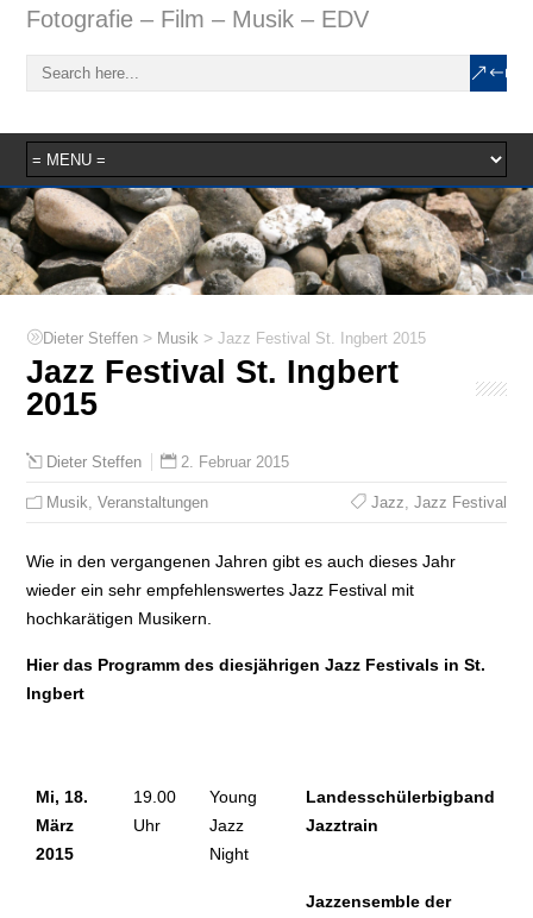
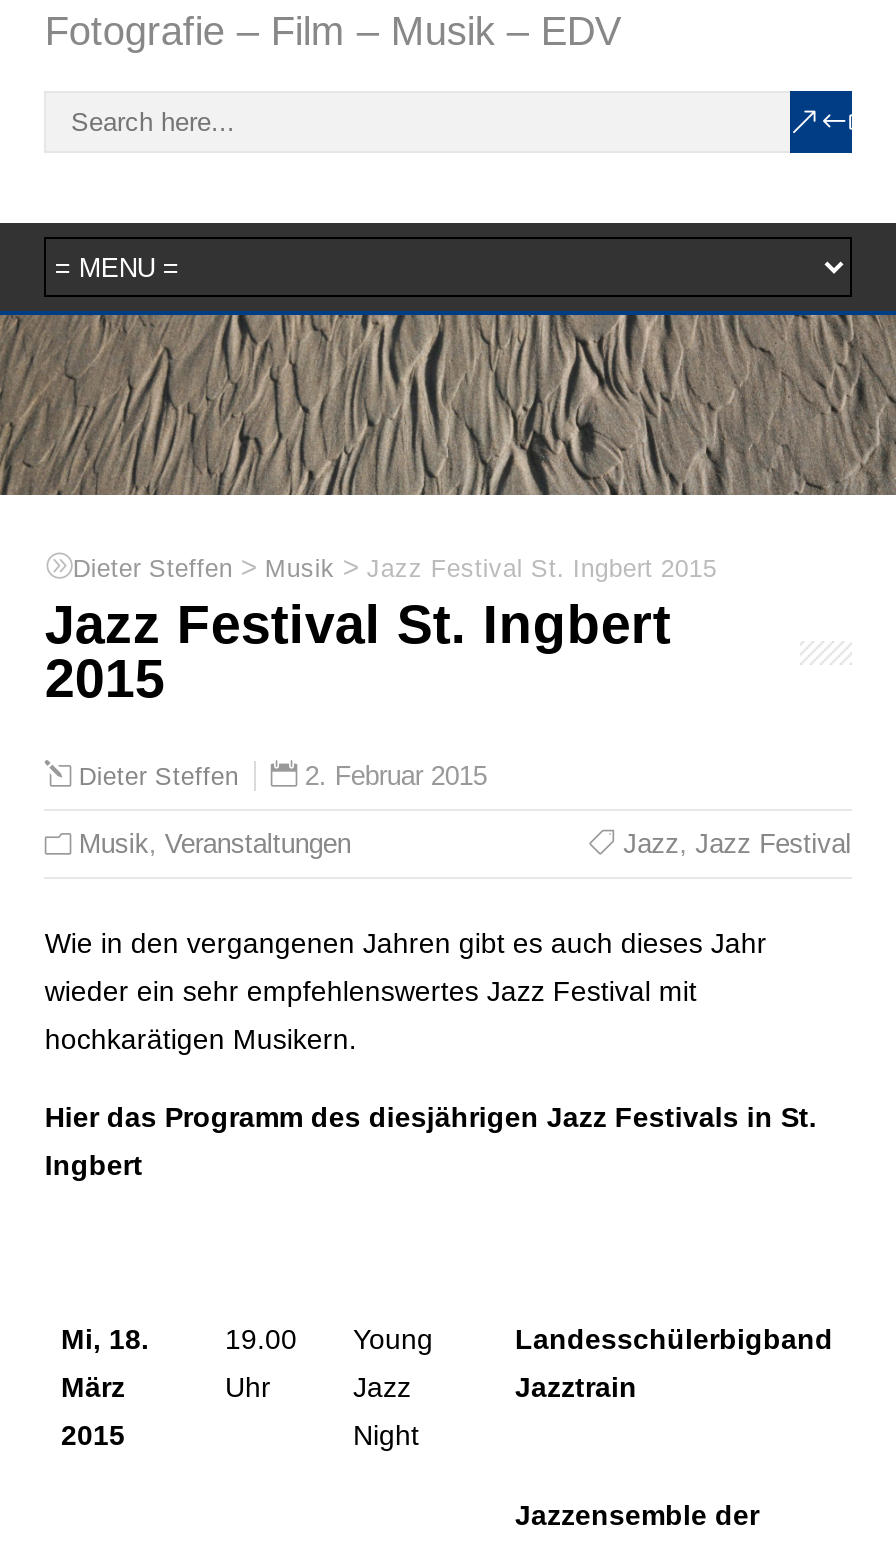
- [image]
+ [image]
